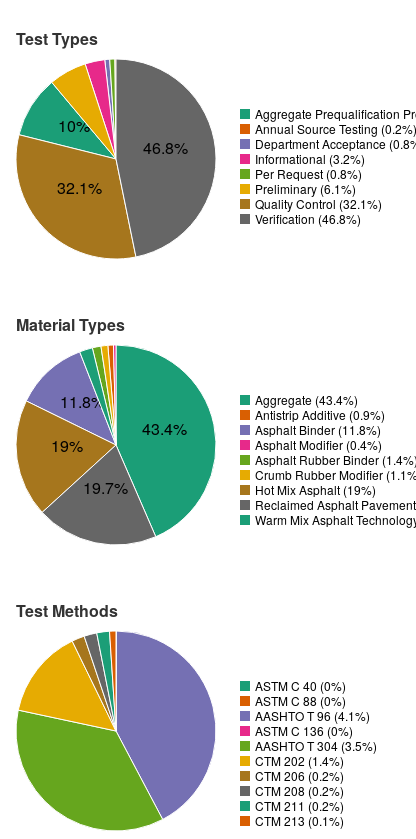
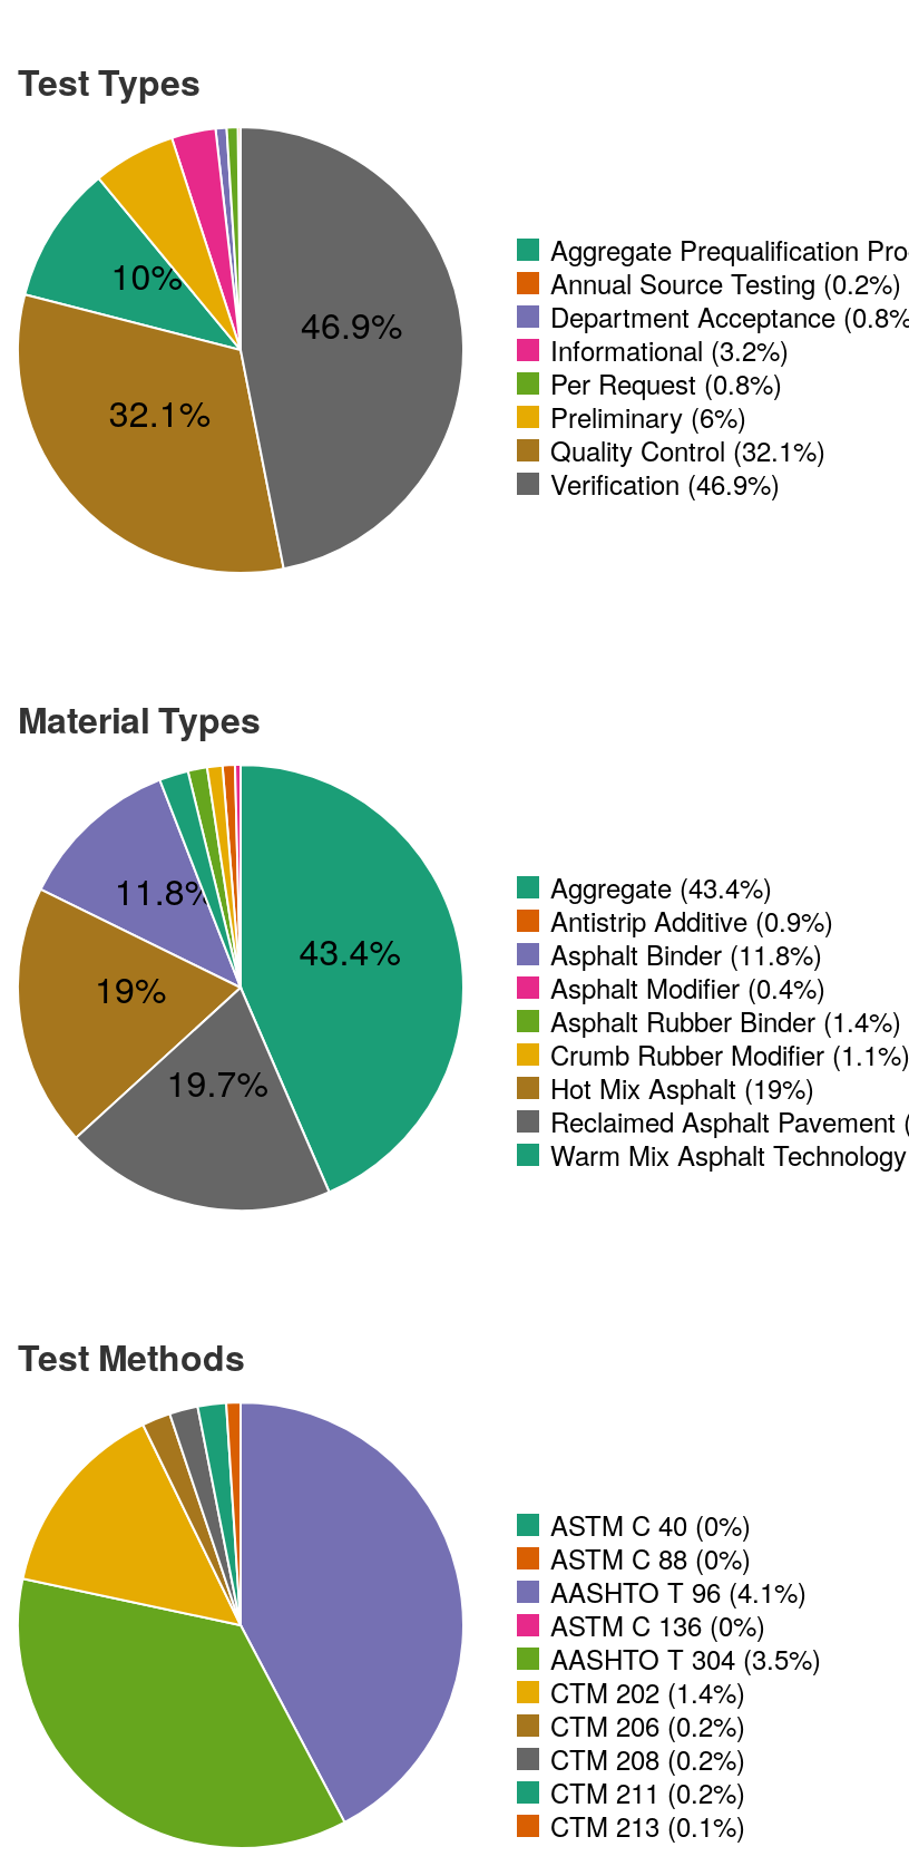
- 46.8%
+ 46.9%

- Preliminary (6.1%)
+ Preliminary (6%)

- Verification (46.8%)
+ Verification (46.9%)
